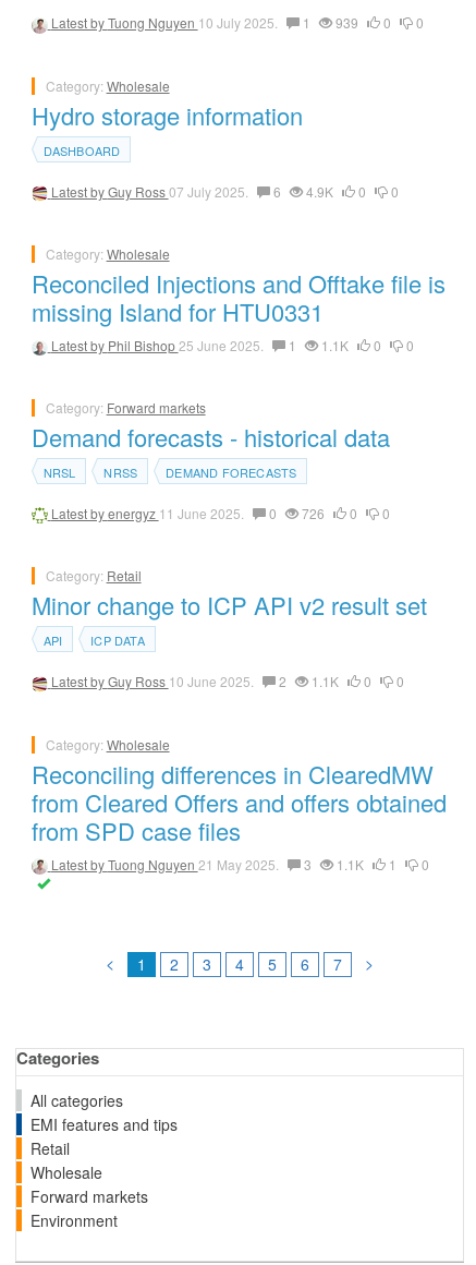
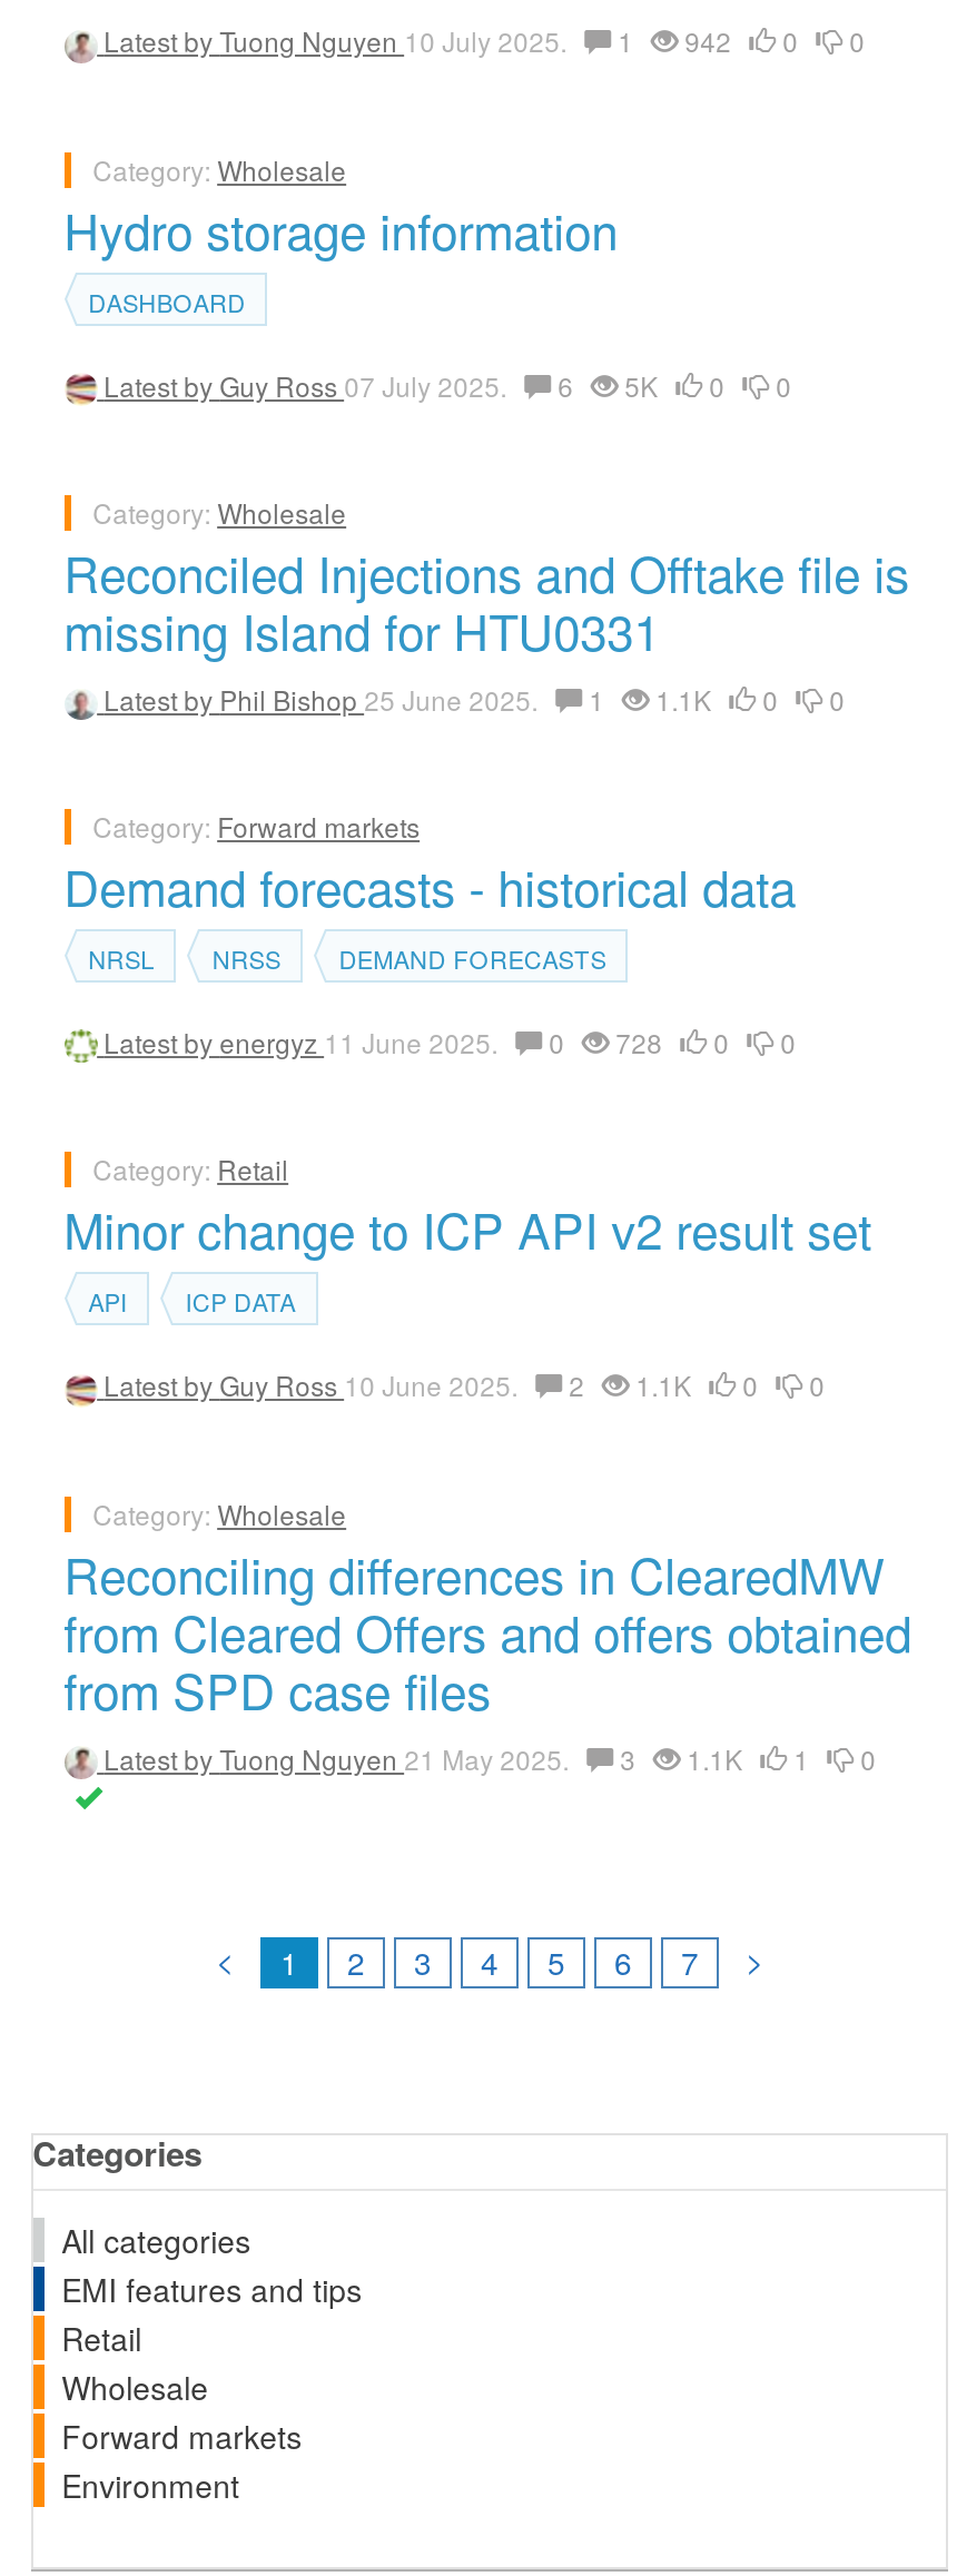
- Latest by Tuong Nguyen 10 July 2025. 1 939 0 0
+ Latest by Tuong Nguyen 10 July 2025. 1 942 0 0

- Latest by Guy Ross 07 July 2025. 6 4.9K 0 0
+ Latest by Guy Ross 07 July 2025. 6 5K 0 0

- Latest by energyz 11 June 2025. 0 726 0 0
+ Latest by energyz 11 June 2025. 0 728 0 0
